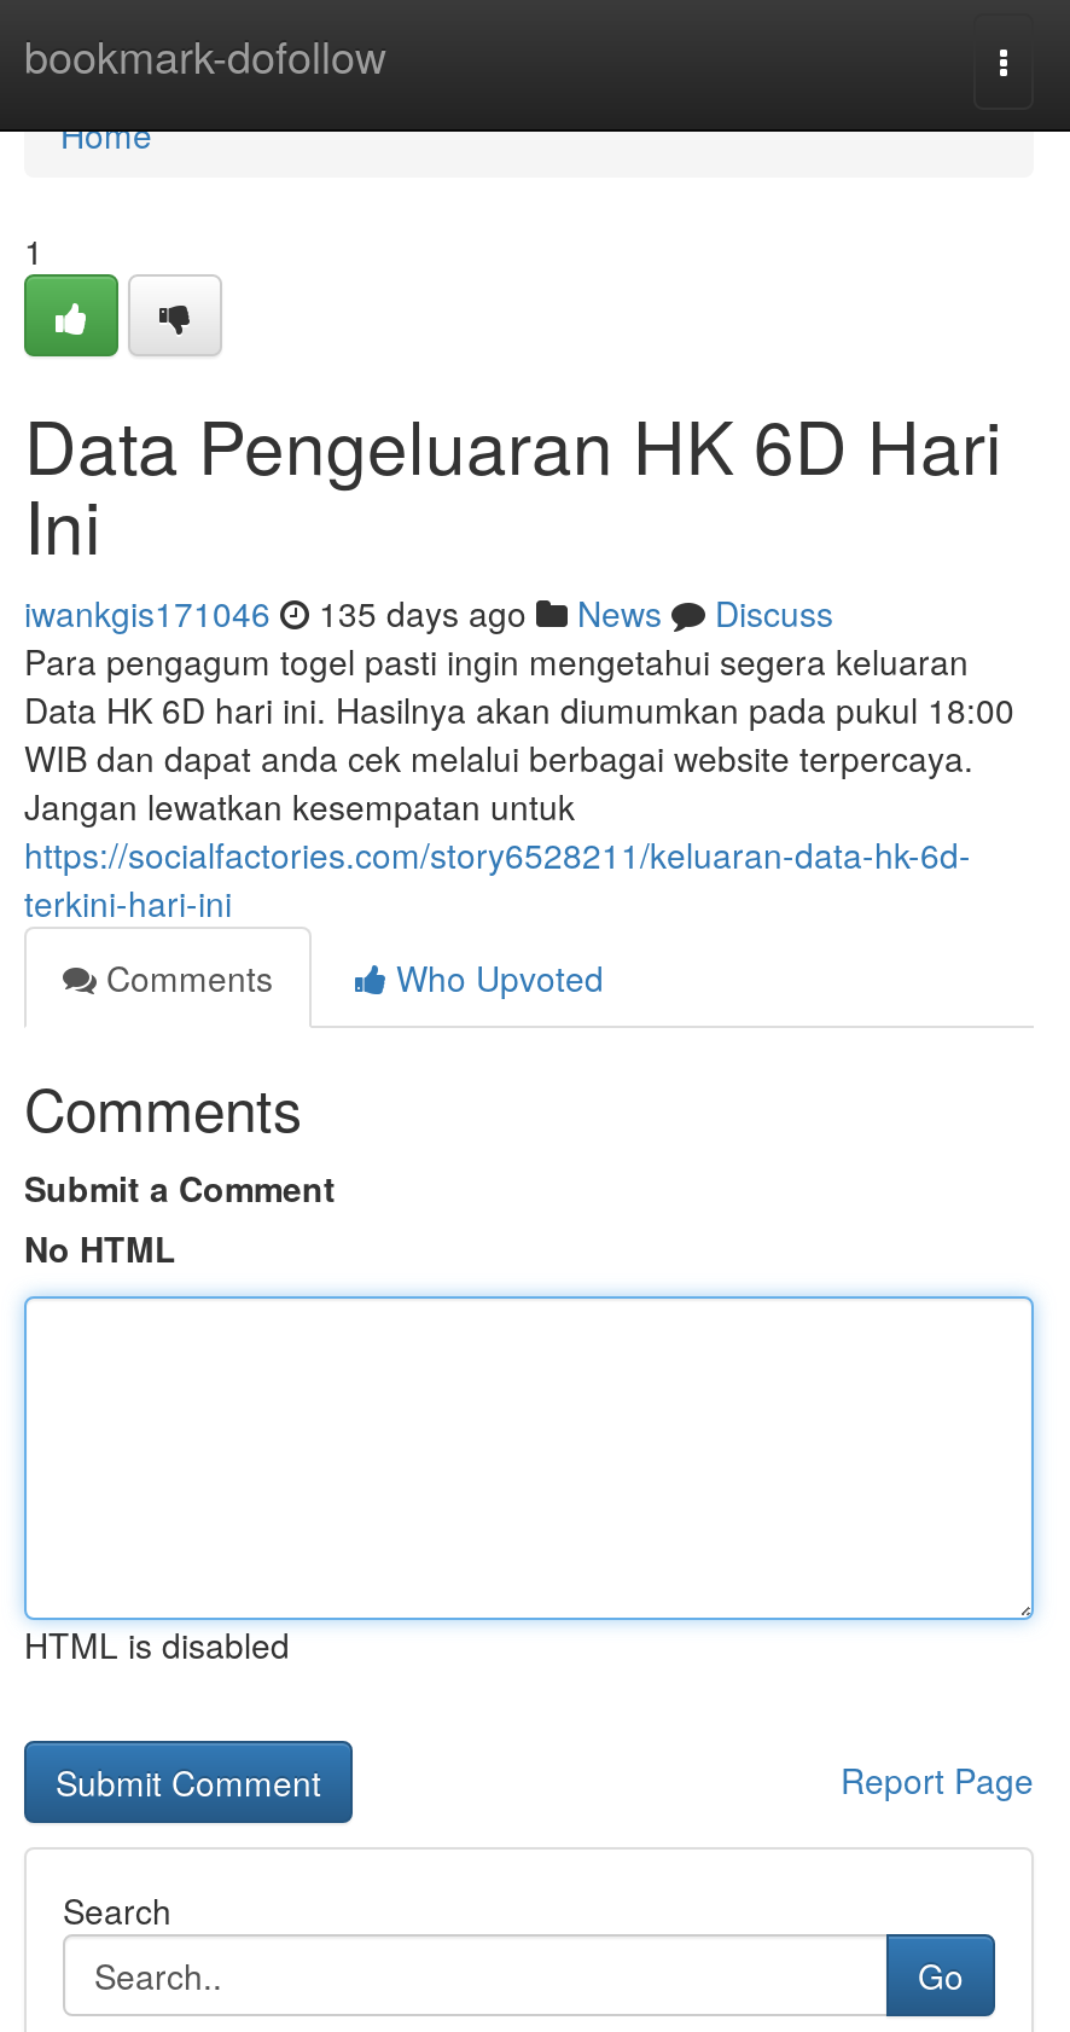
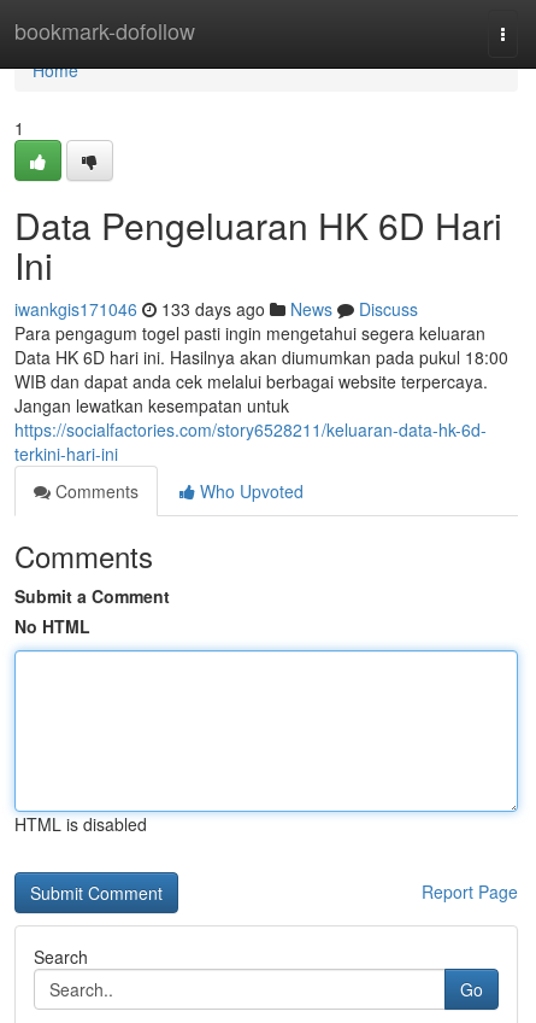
- iwankgis171046 135 days ago News Discuss
+ iwankgis171046 133 days ago News Discuss
